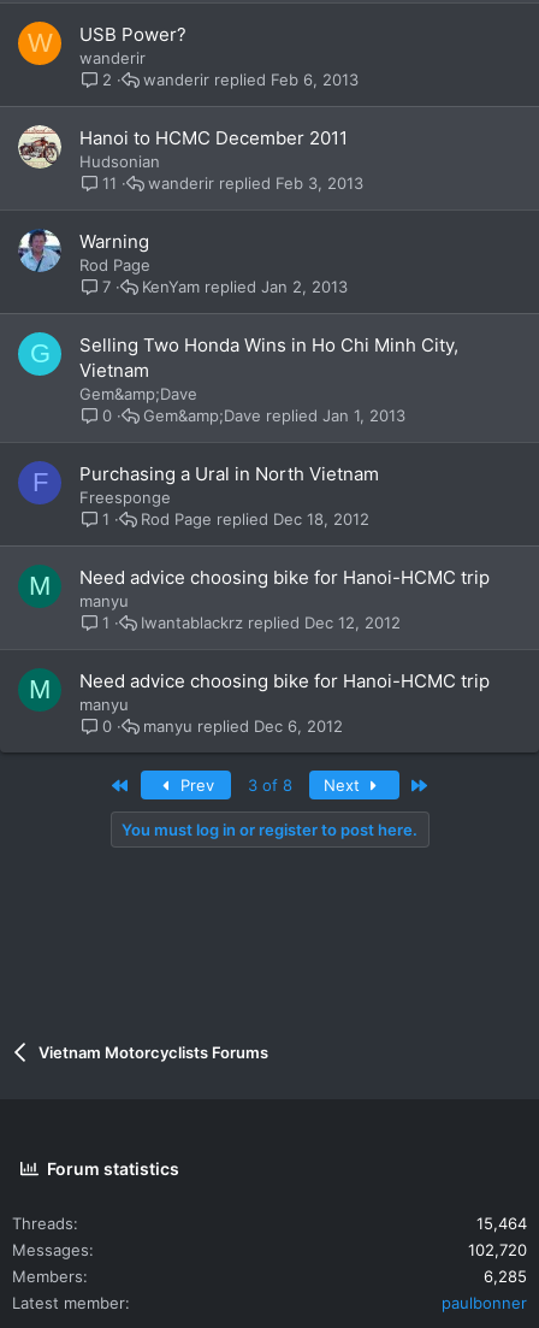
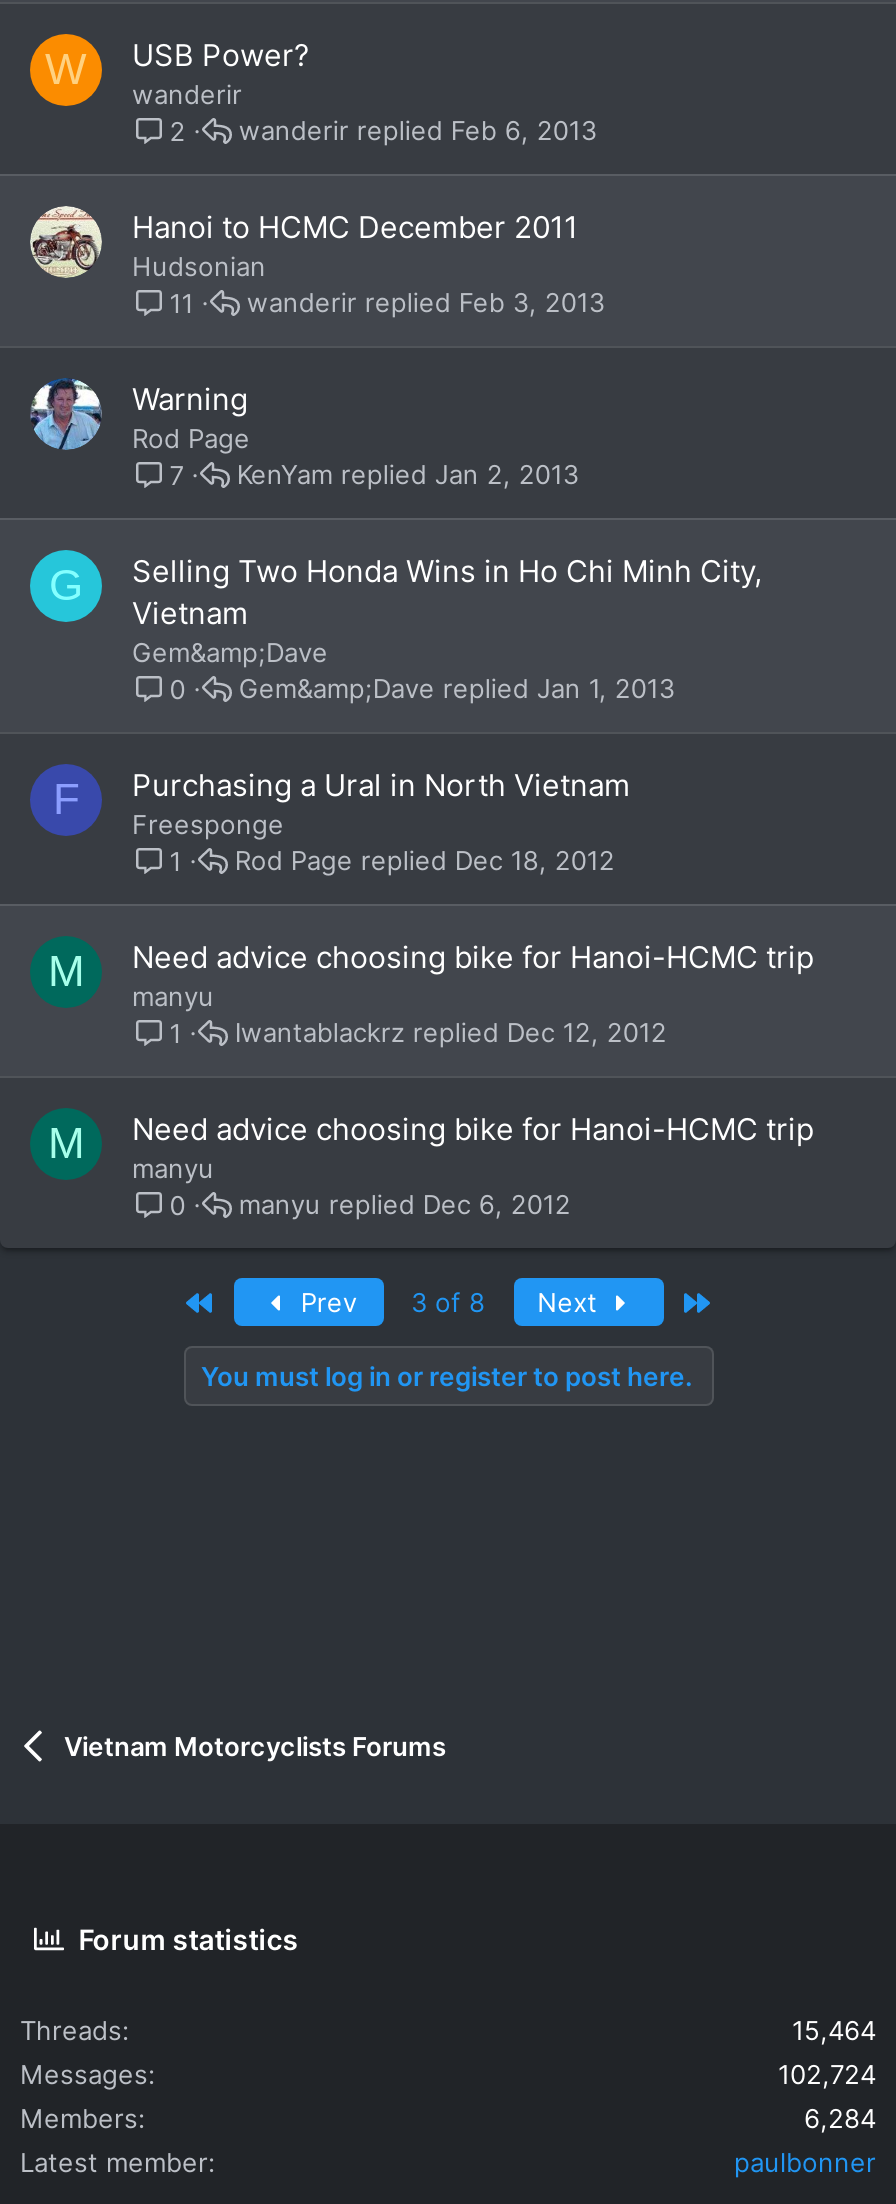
- 102,720
+ 102,724

- 6,285
+ 6,284
